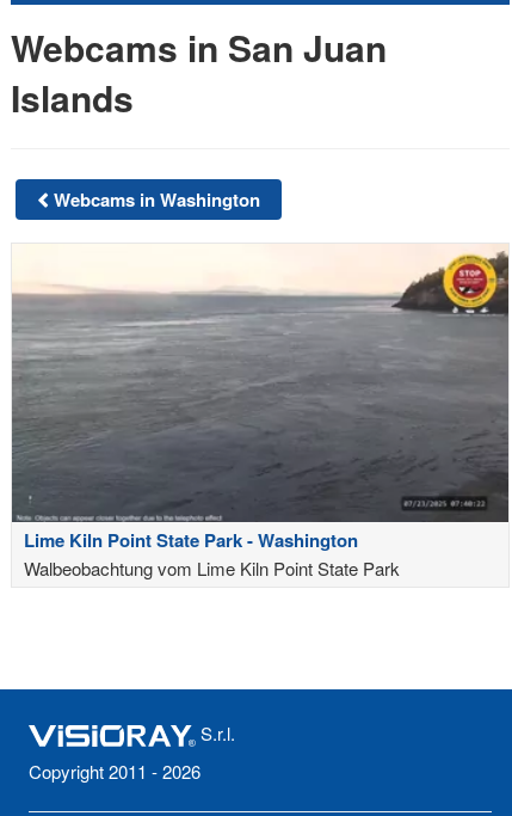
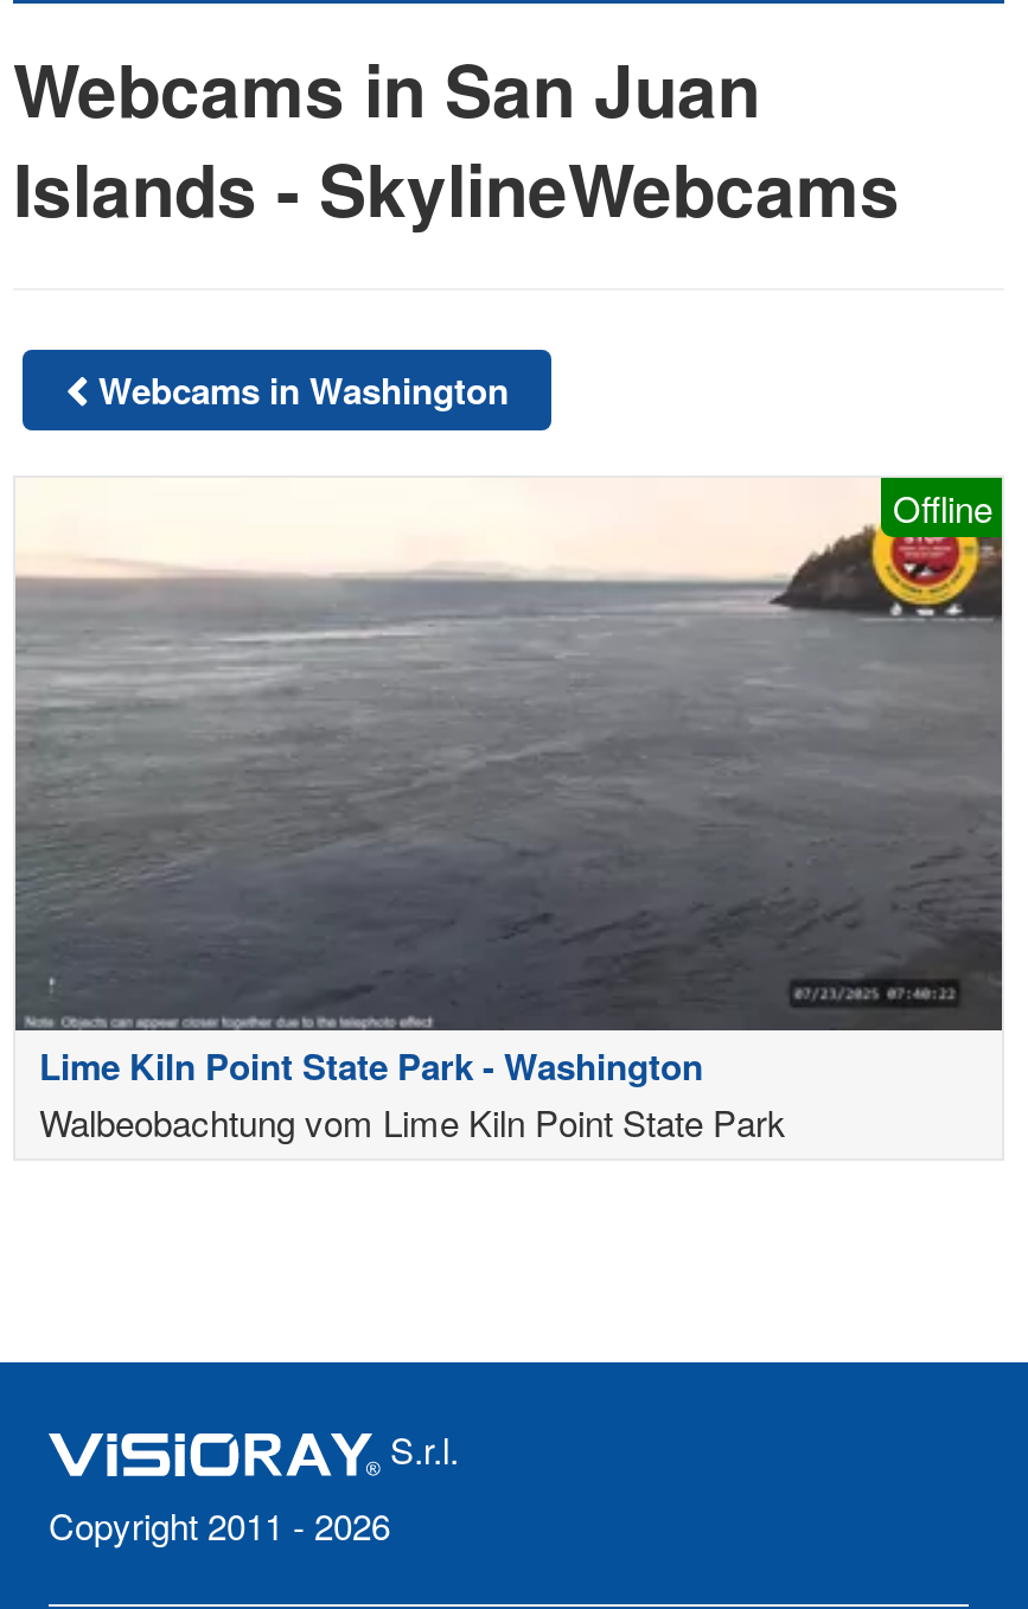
- Islands
+ Islands - SkylineWebcams

+ Offline
